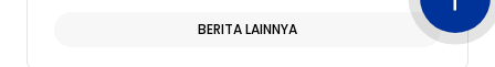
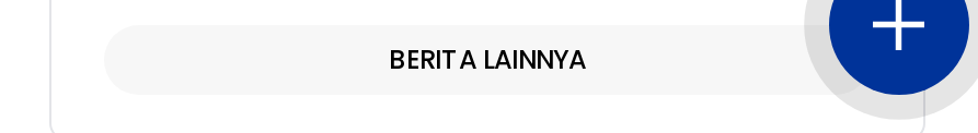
- [image]
+ [image]
